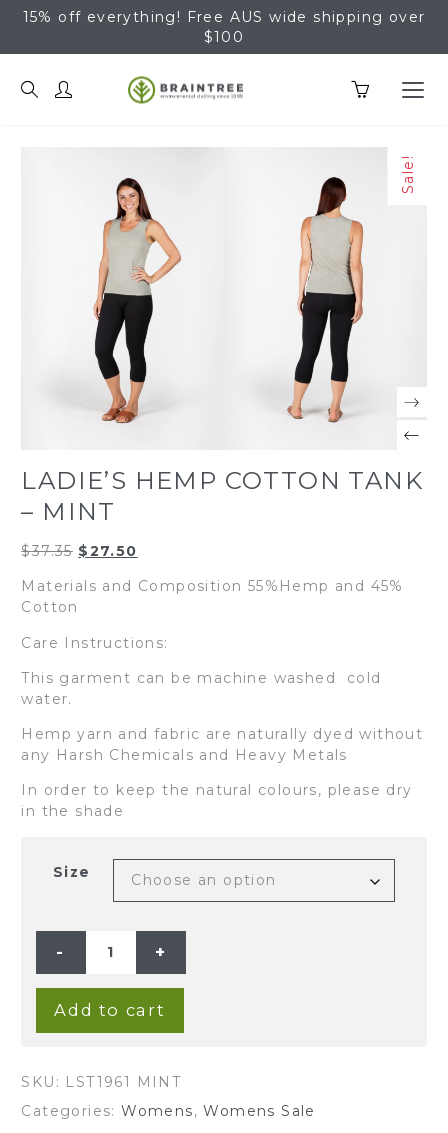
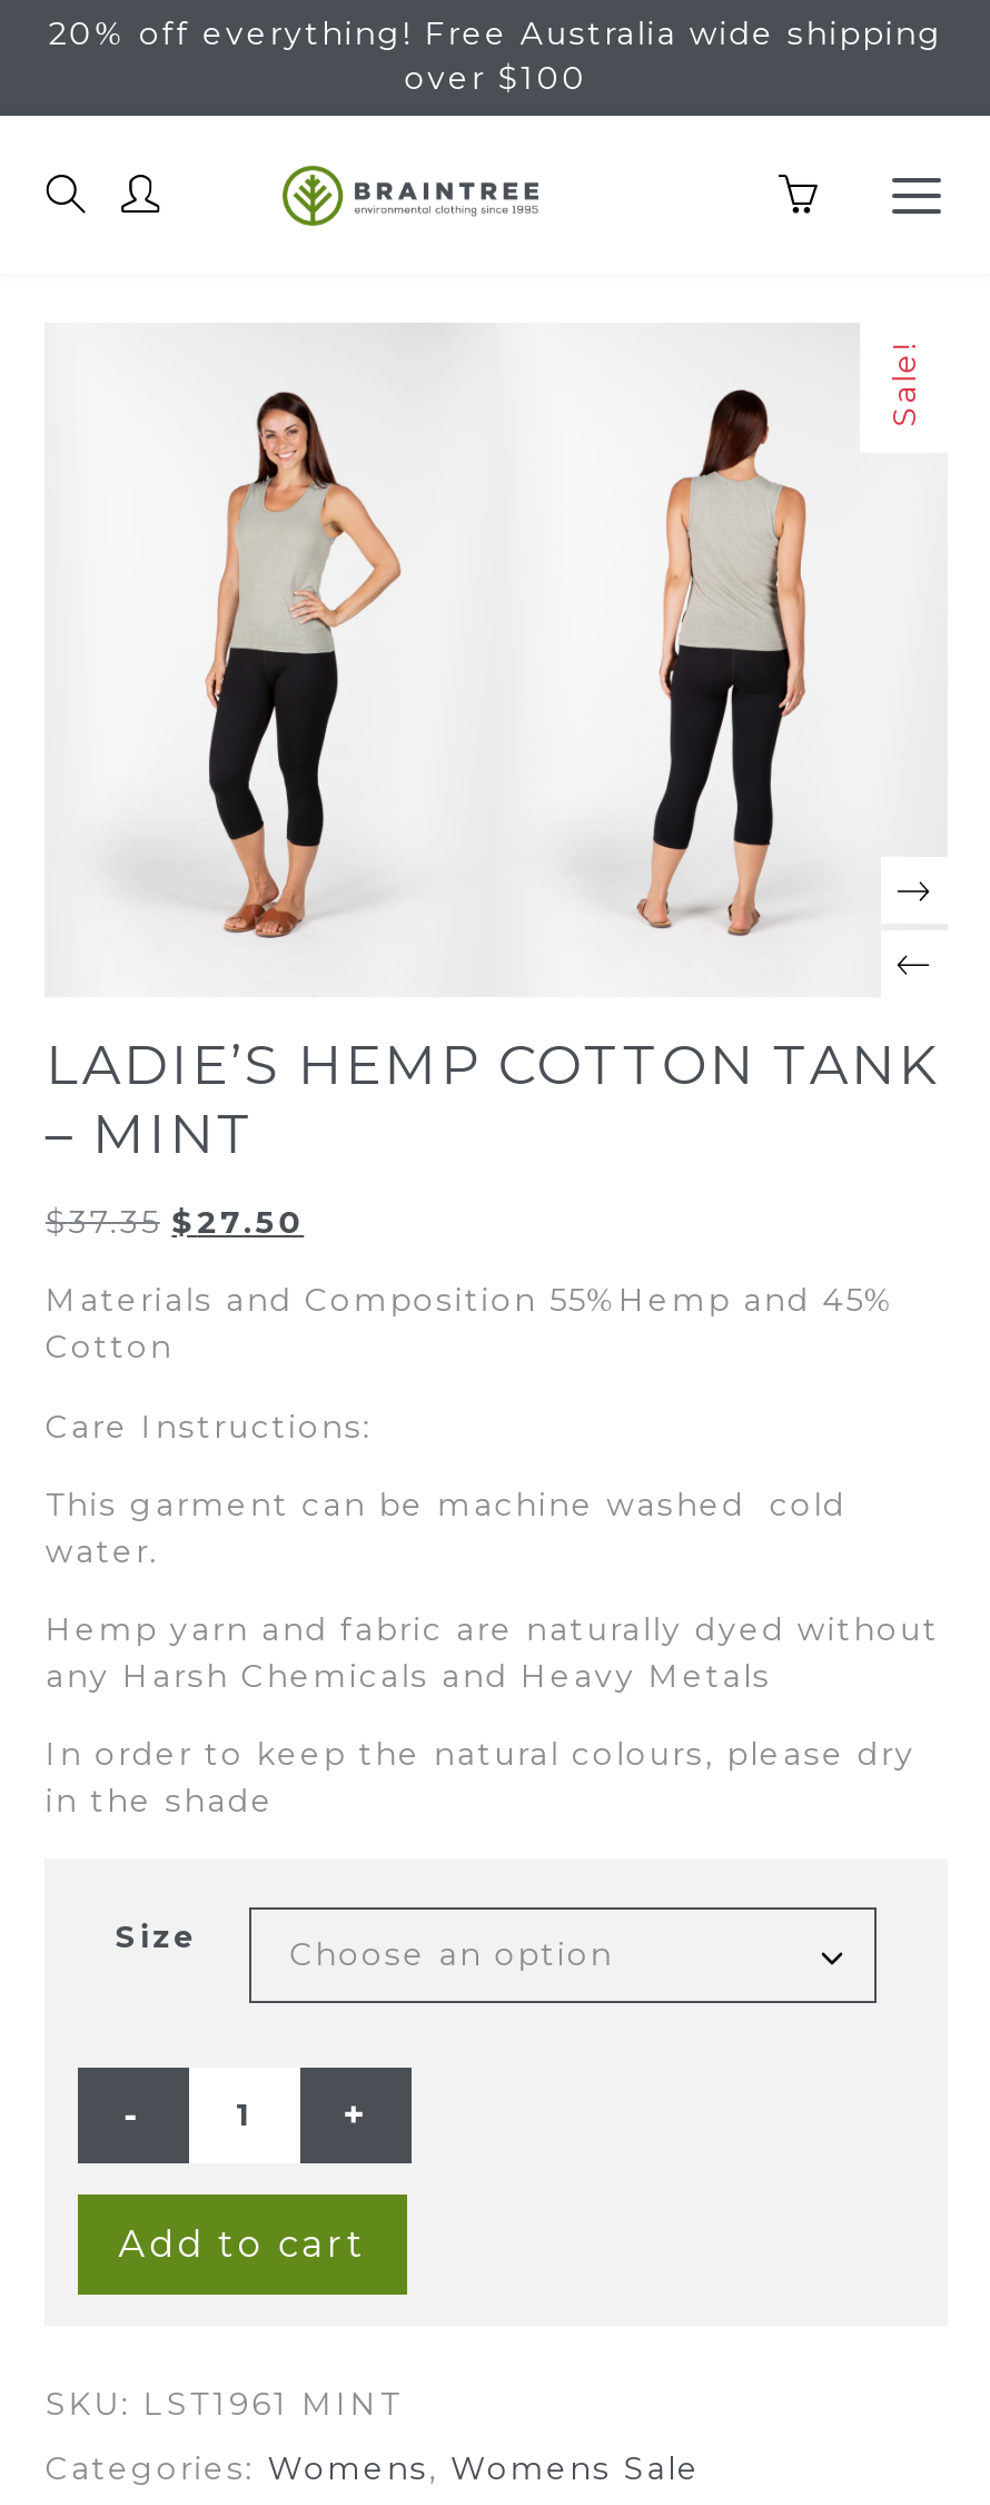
- 15% off everything! Free AUS wide shipping over
- $100
+ 20% off everything! Free Australia wide shipping
+ over $100
